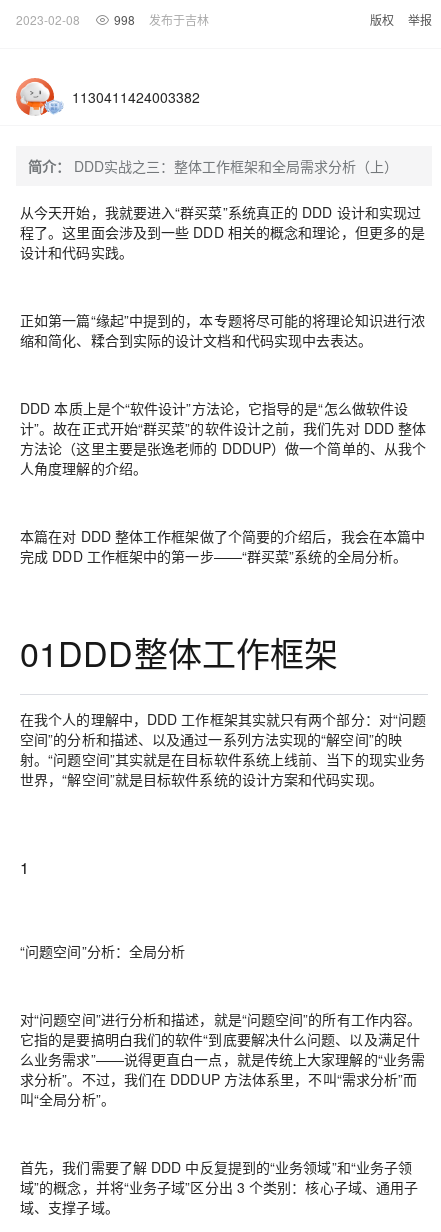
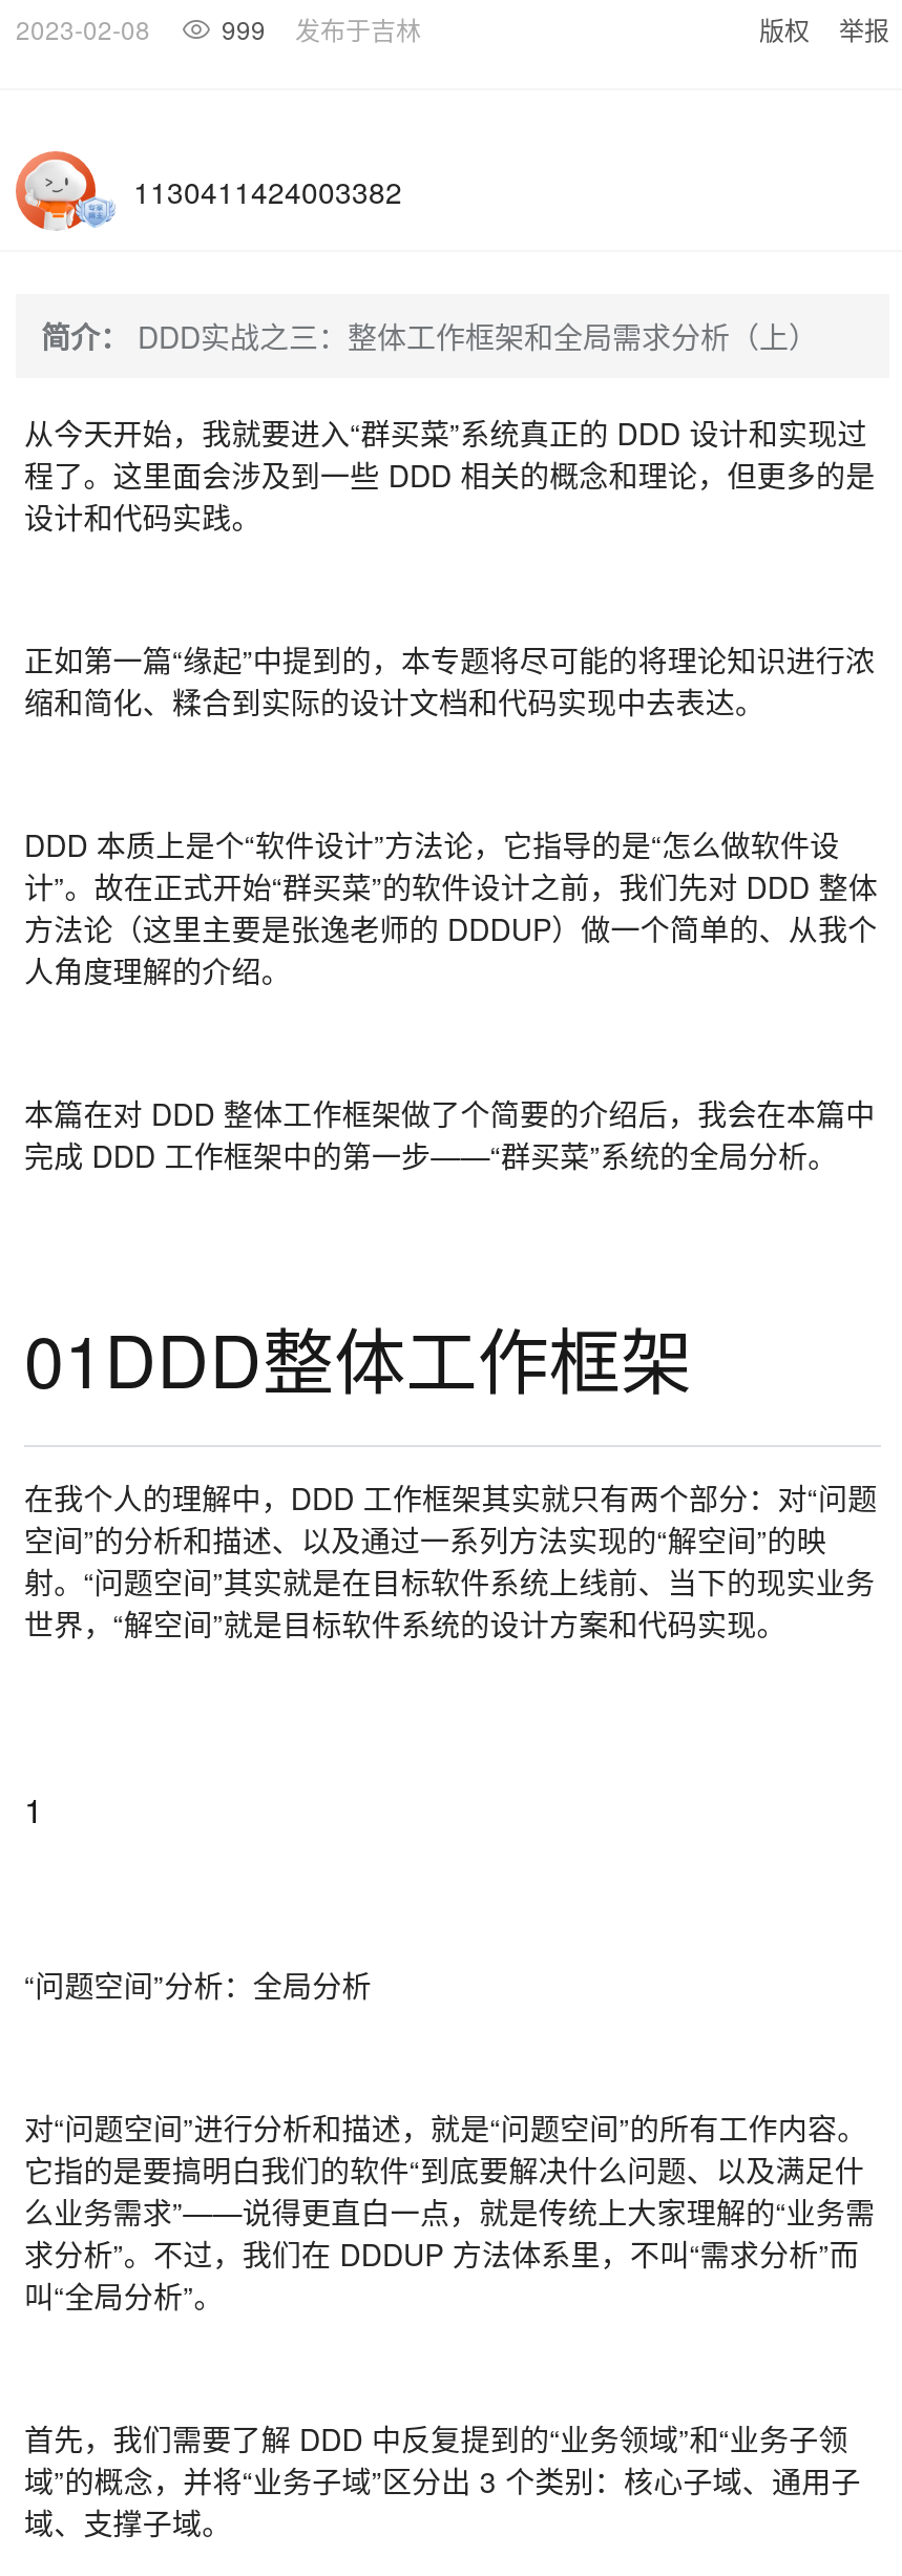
- 2023-02-08 998 发布于吉林
+ 2023-02-08 999 发布于吉林
